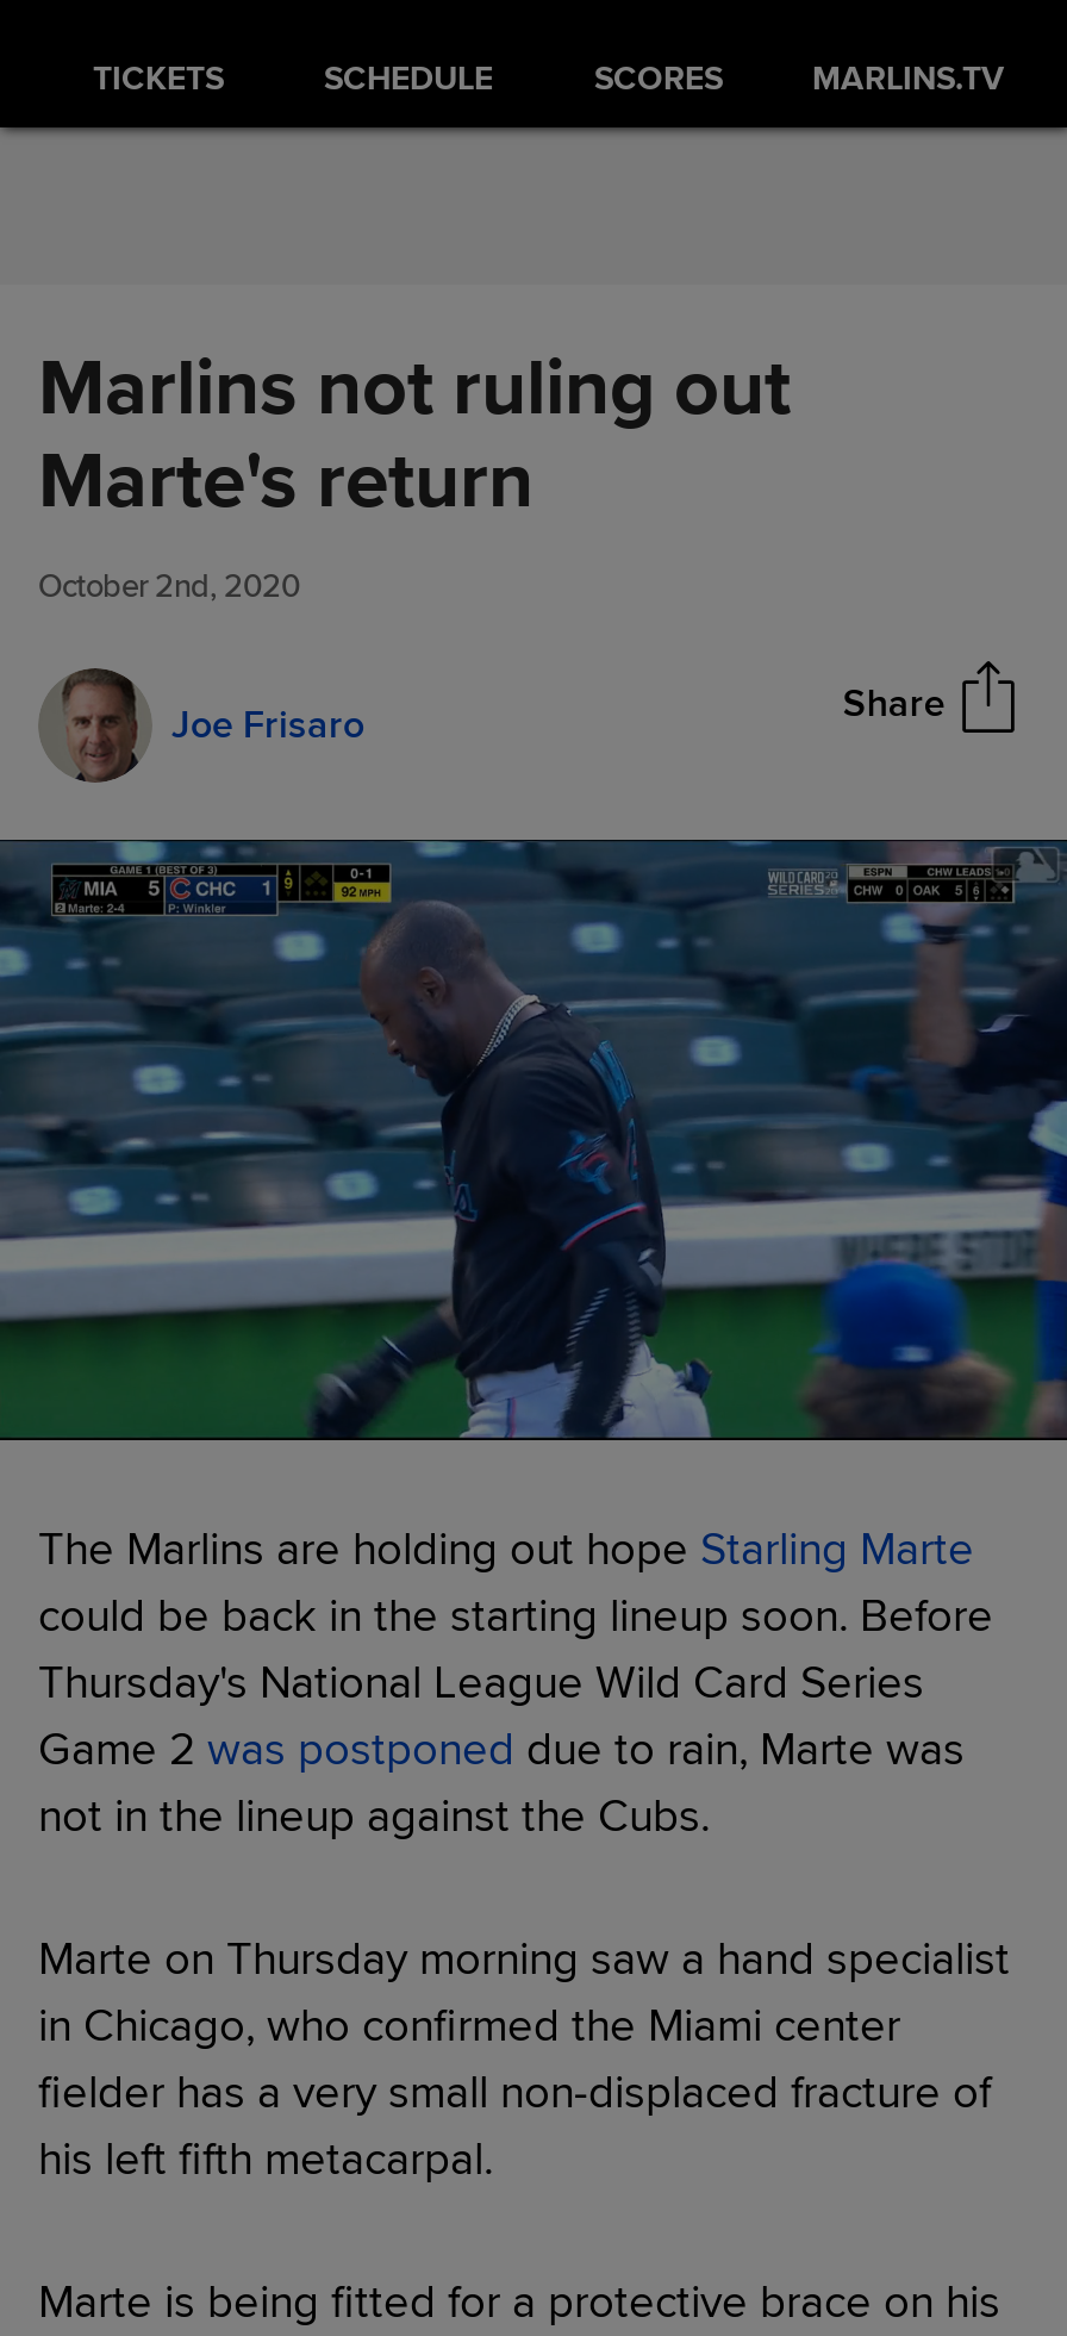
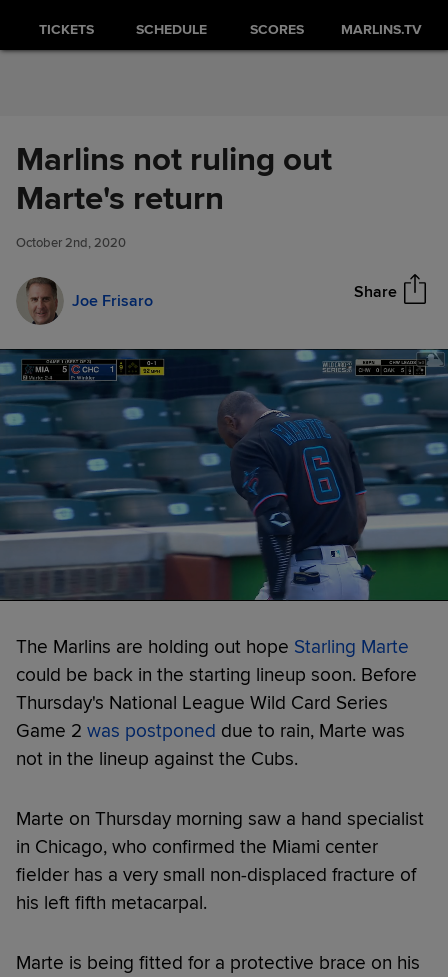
- [image]
+ [image]
